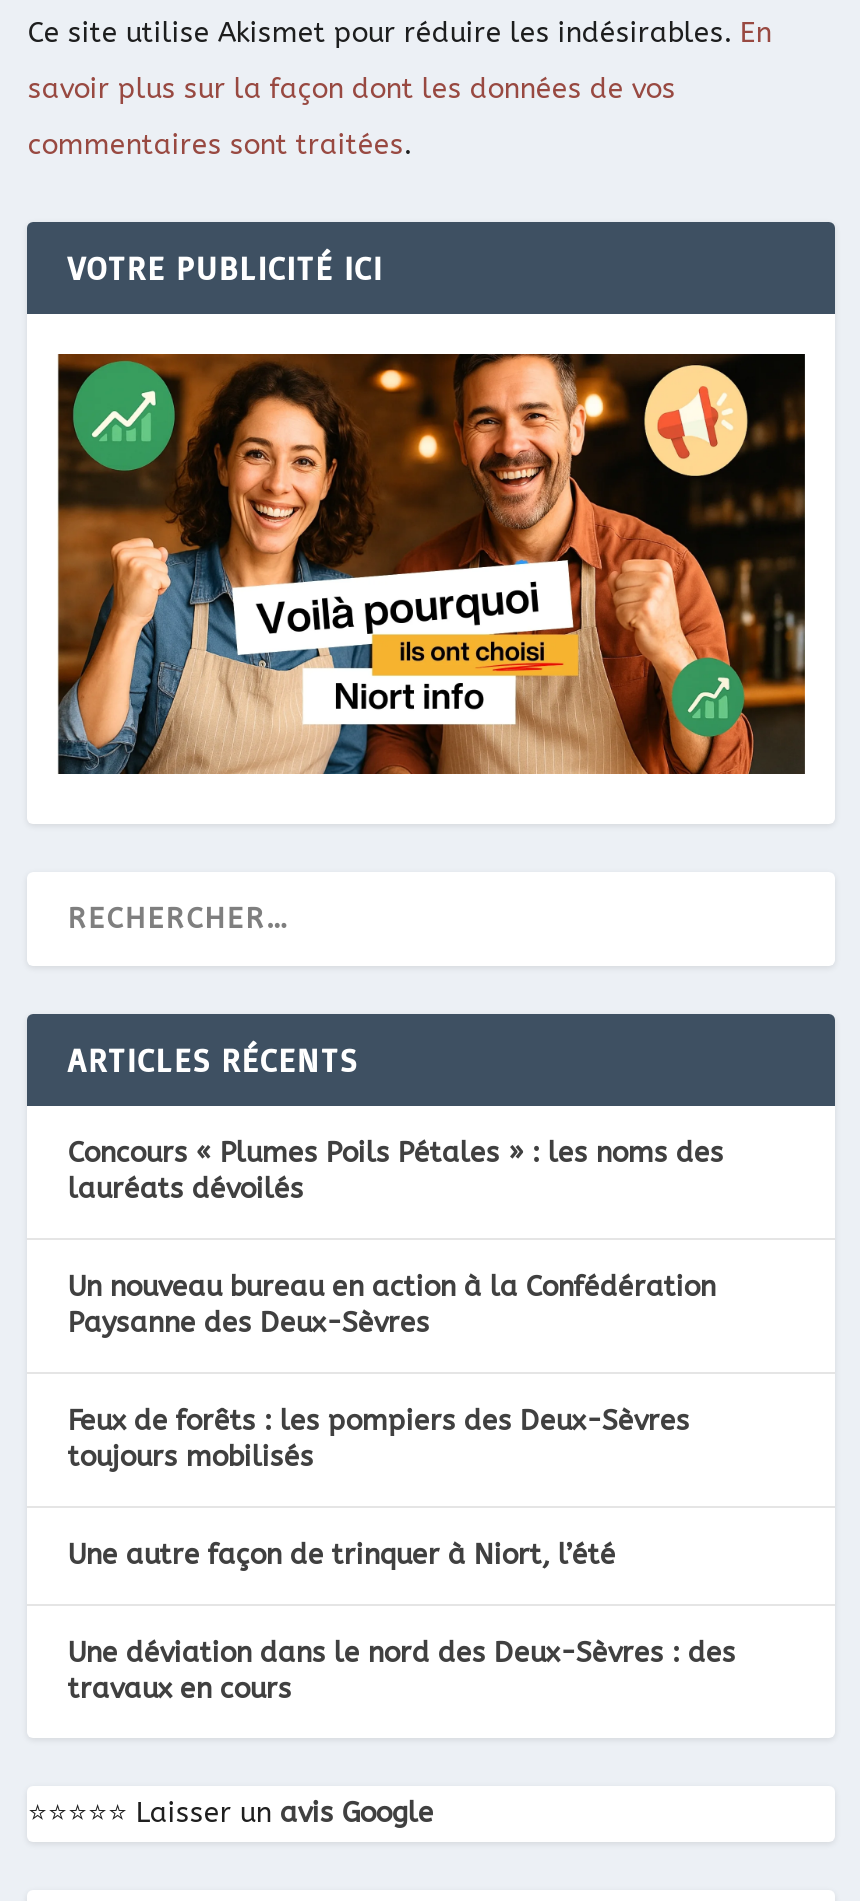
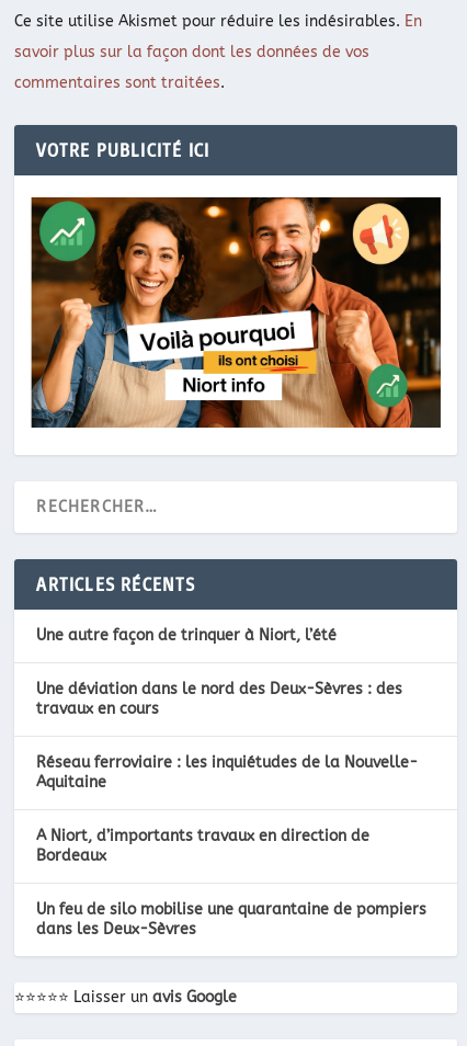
- Concours « Plumes Poils Pétales » : les noms des
- lauréats dévoilés
- Un nouveau bureau en action à la Confédération
- Paysanne des Deux-Sèvres
- Feux de forêts : les pompiers des Deux-Sèvres
- toujours mobilisés

moved up: Une autre façon de trinquer à Niort, l’été | Une déviation dans le nord des Deux-Sèvres : des | travaux en cours

+ Réseau ferroviaire : les inquiétudes de la Nouvelle-
+ Aquitaine
+ A Niort, d’importants travaux en direction de
+ Bordeaux
+ Un feu de silo mobilise une quarantaine de pompiers
+ dans les Deux-Sèvres
